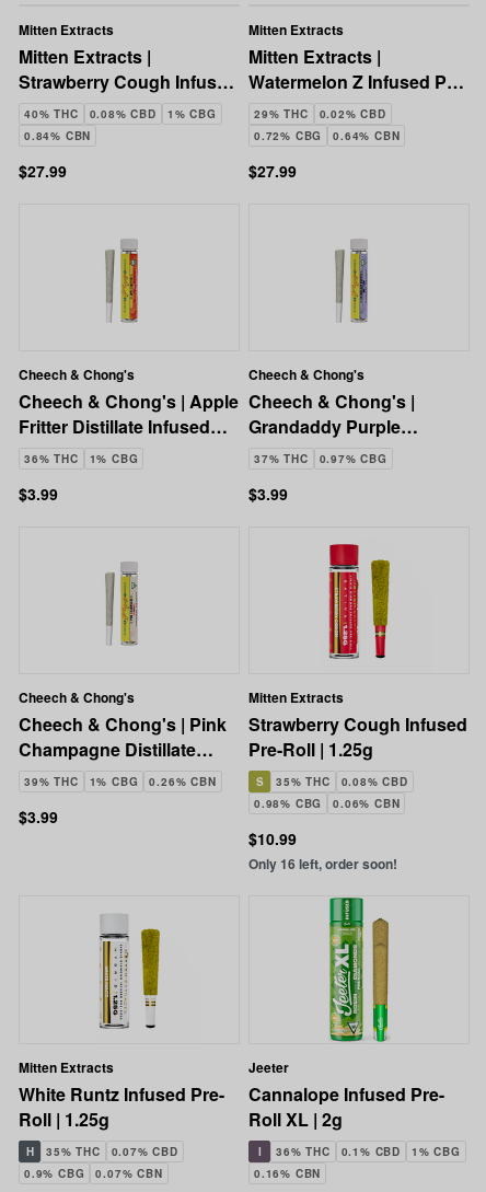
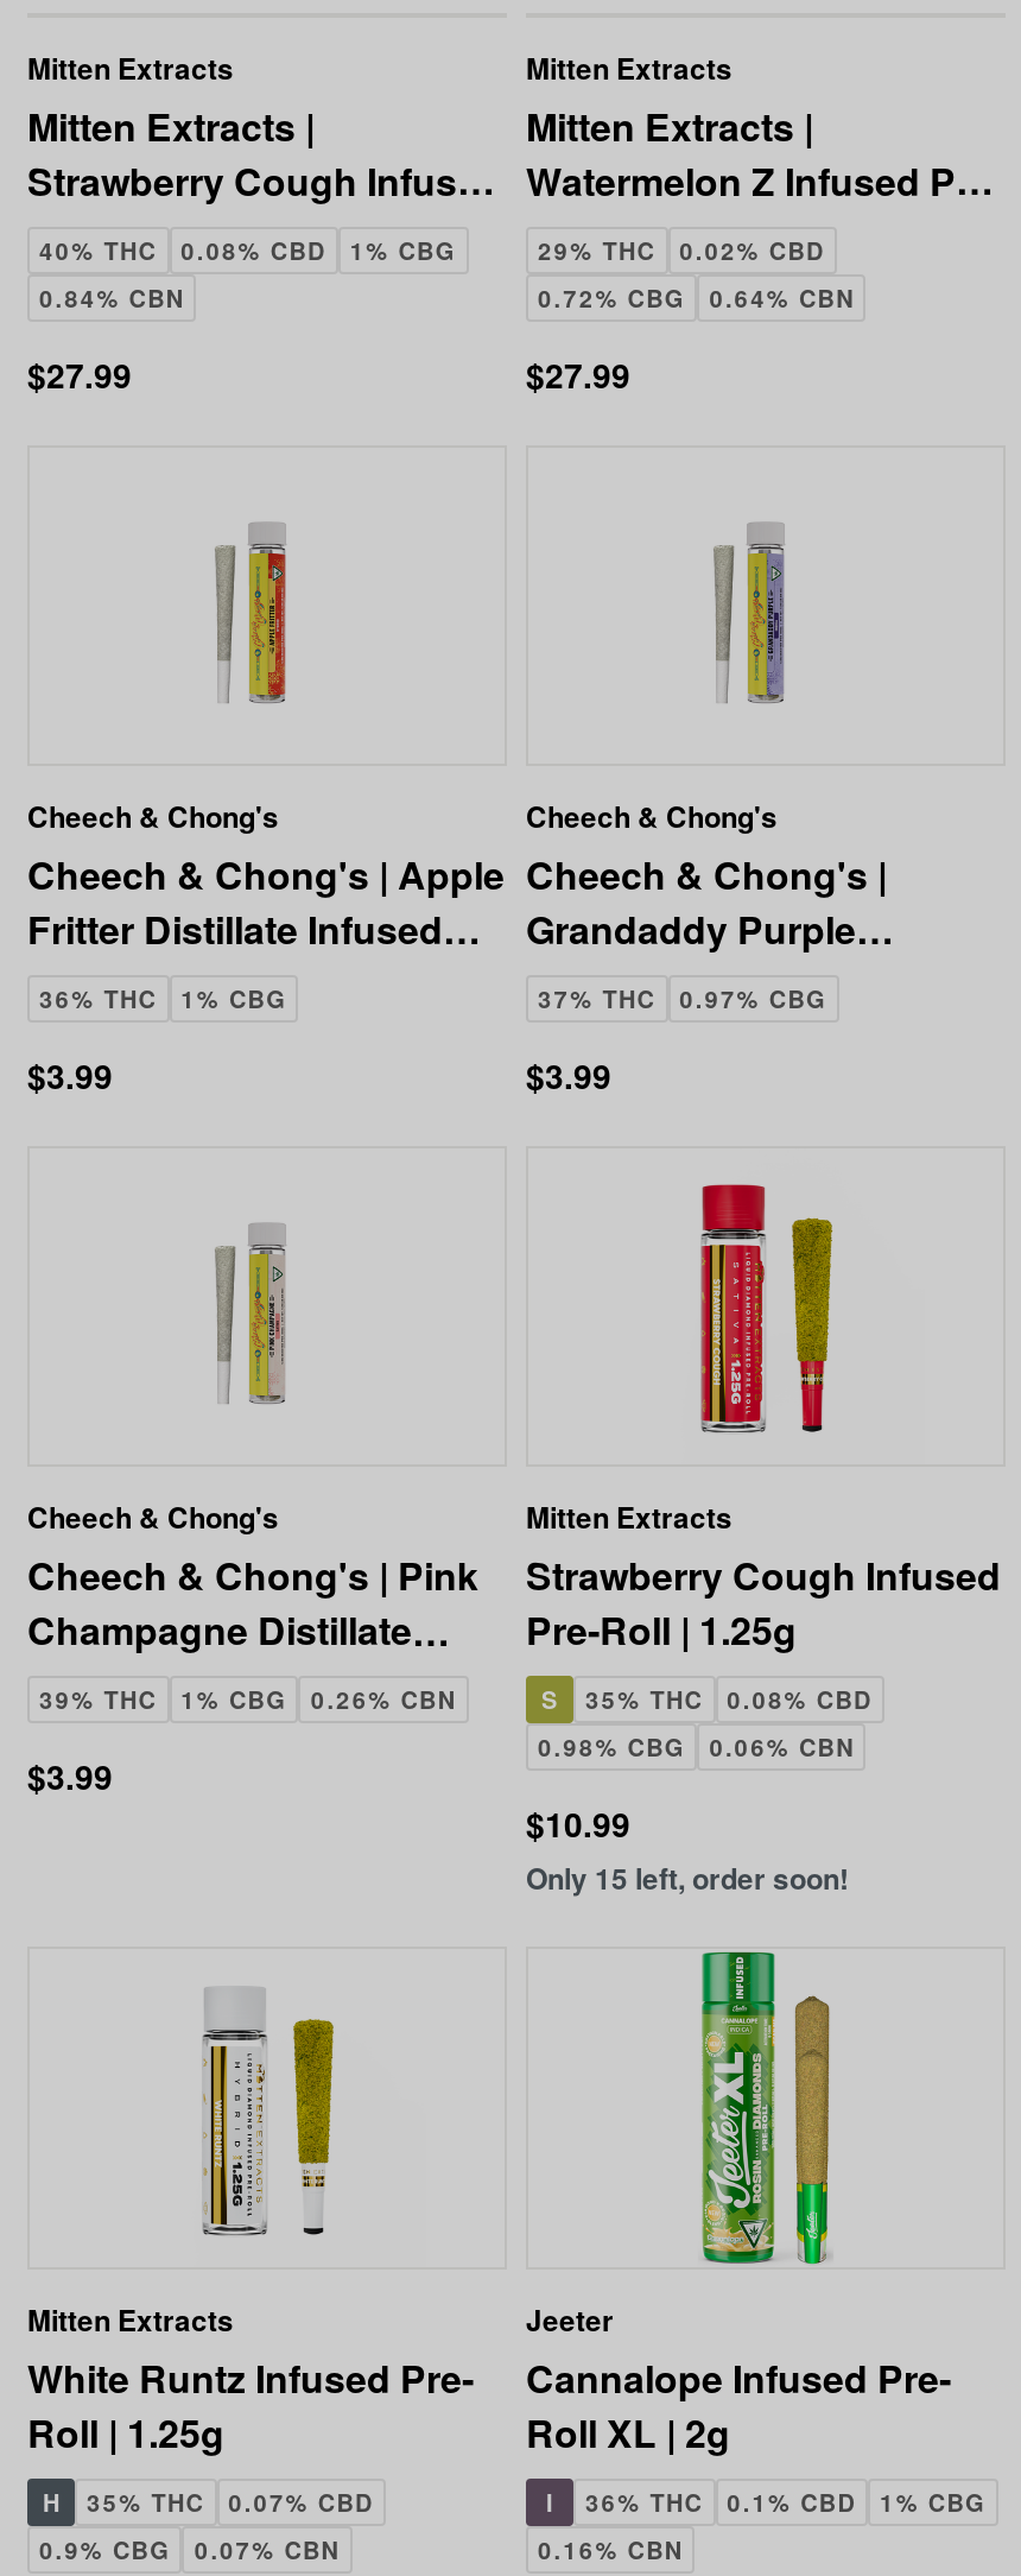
- Only 16 left, order soon!
+ Only 15 left, order soon!
